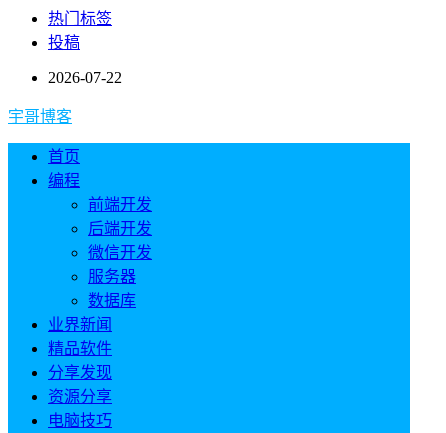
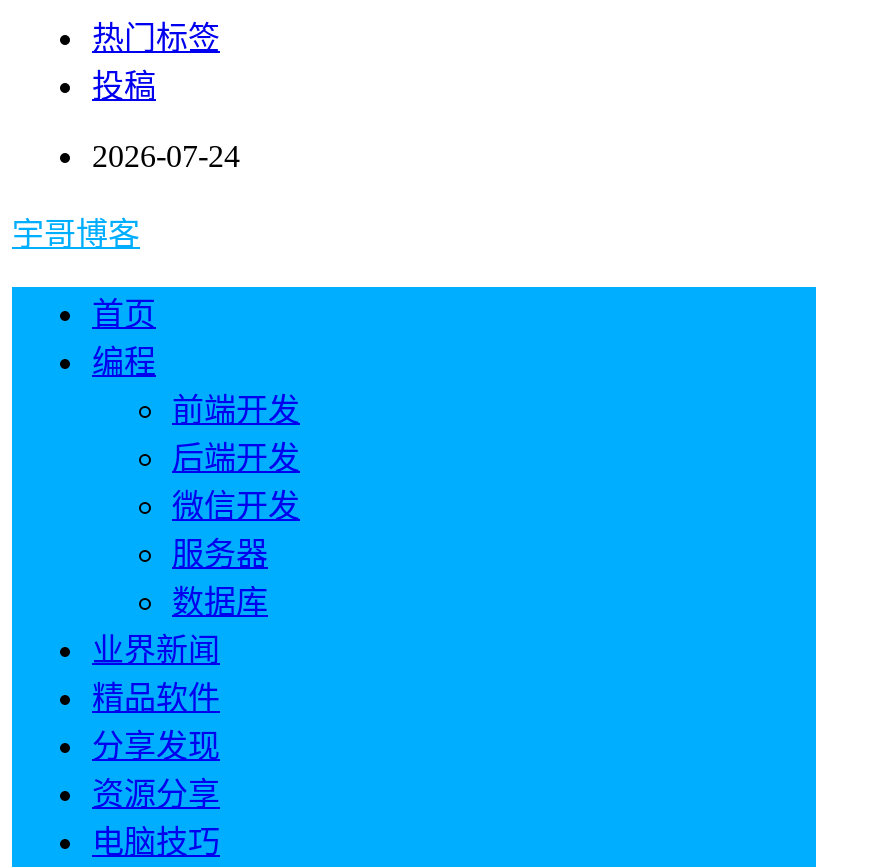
- 2026-07-22
+ 2026-07-24
